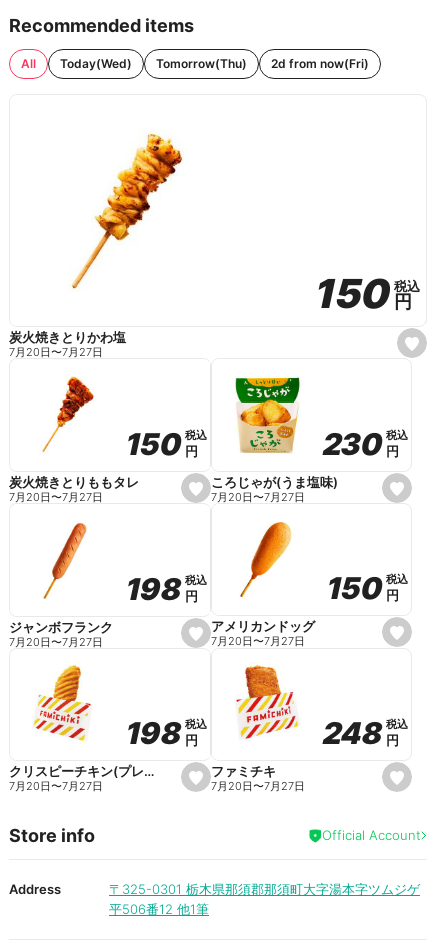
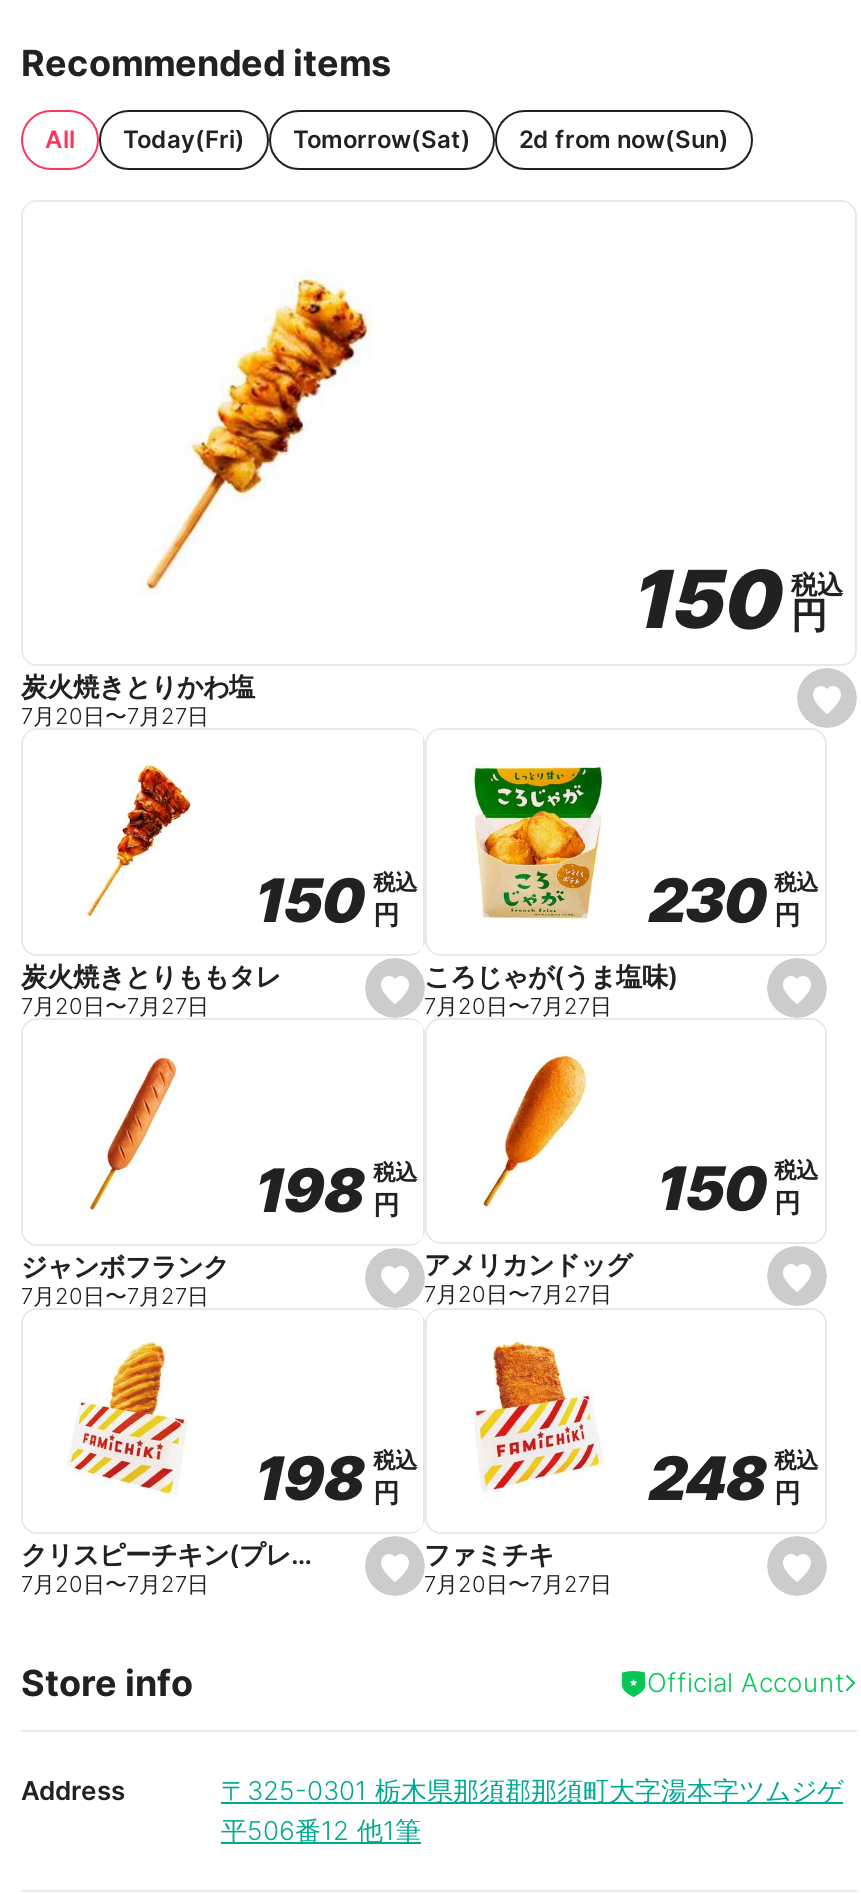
- Today(Wed)
- Tomorrow(Thu)
- 2d from now(Fri)
+ Today(Fri)
+ Tomorrow(Sat)
+ 2d from now(Sun)
